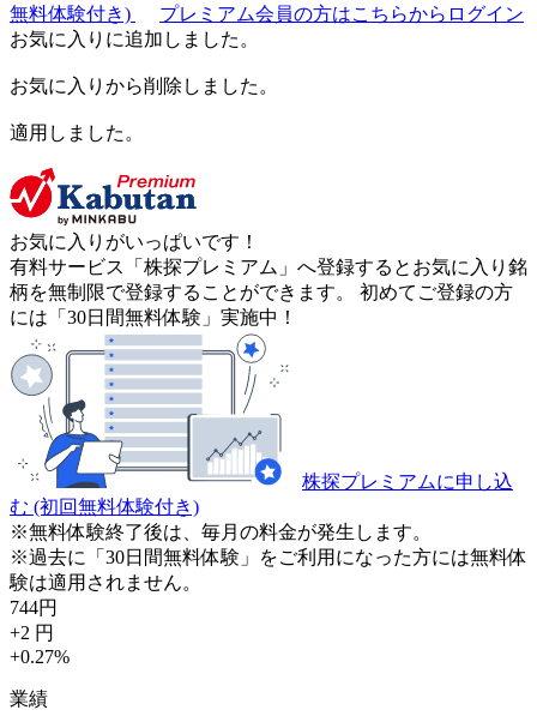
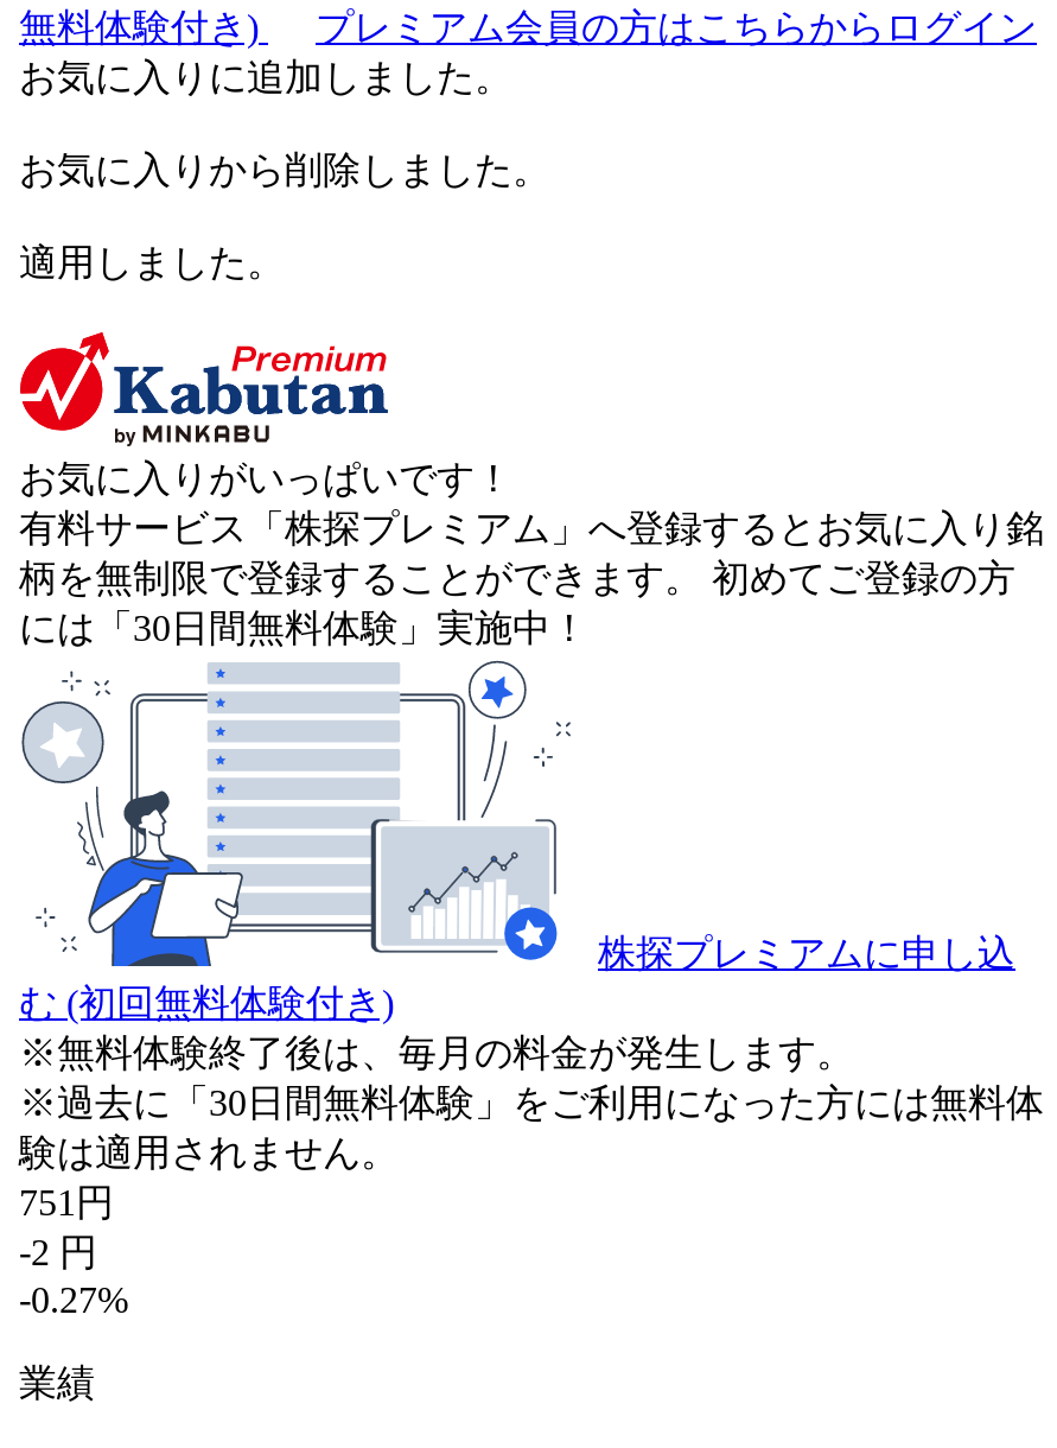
- 744円
+ 751円

- +2 円
+ -2 円

- +0.27%
+ -0.27%
